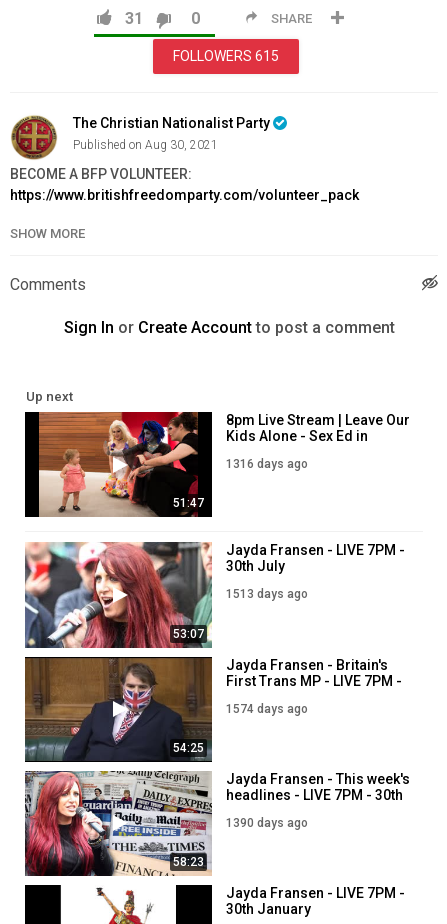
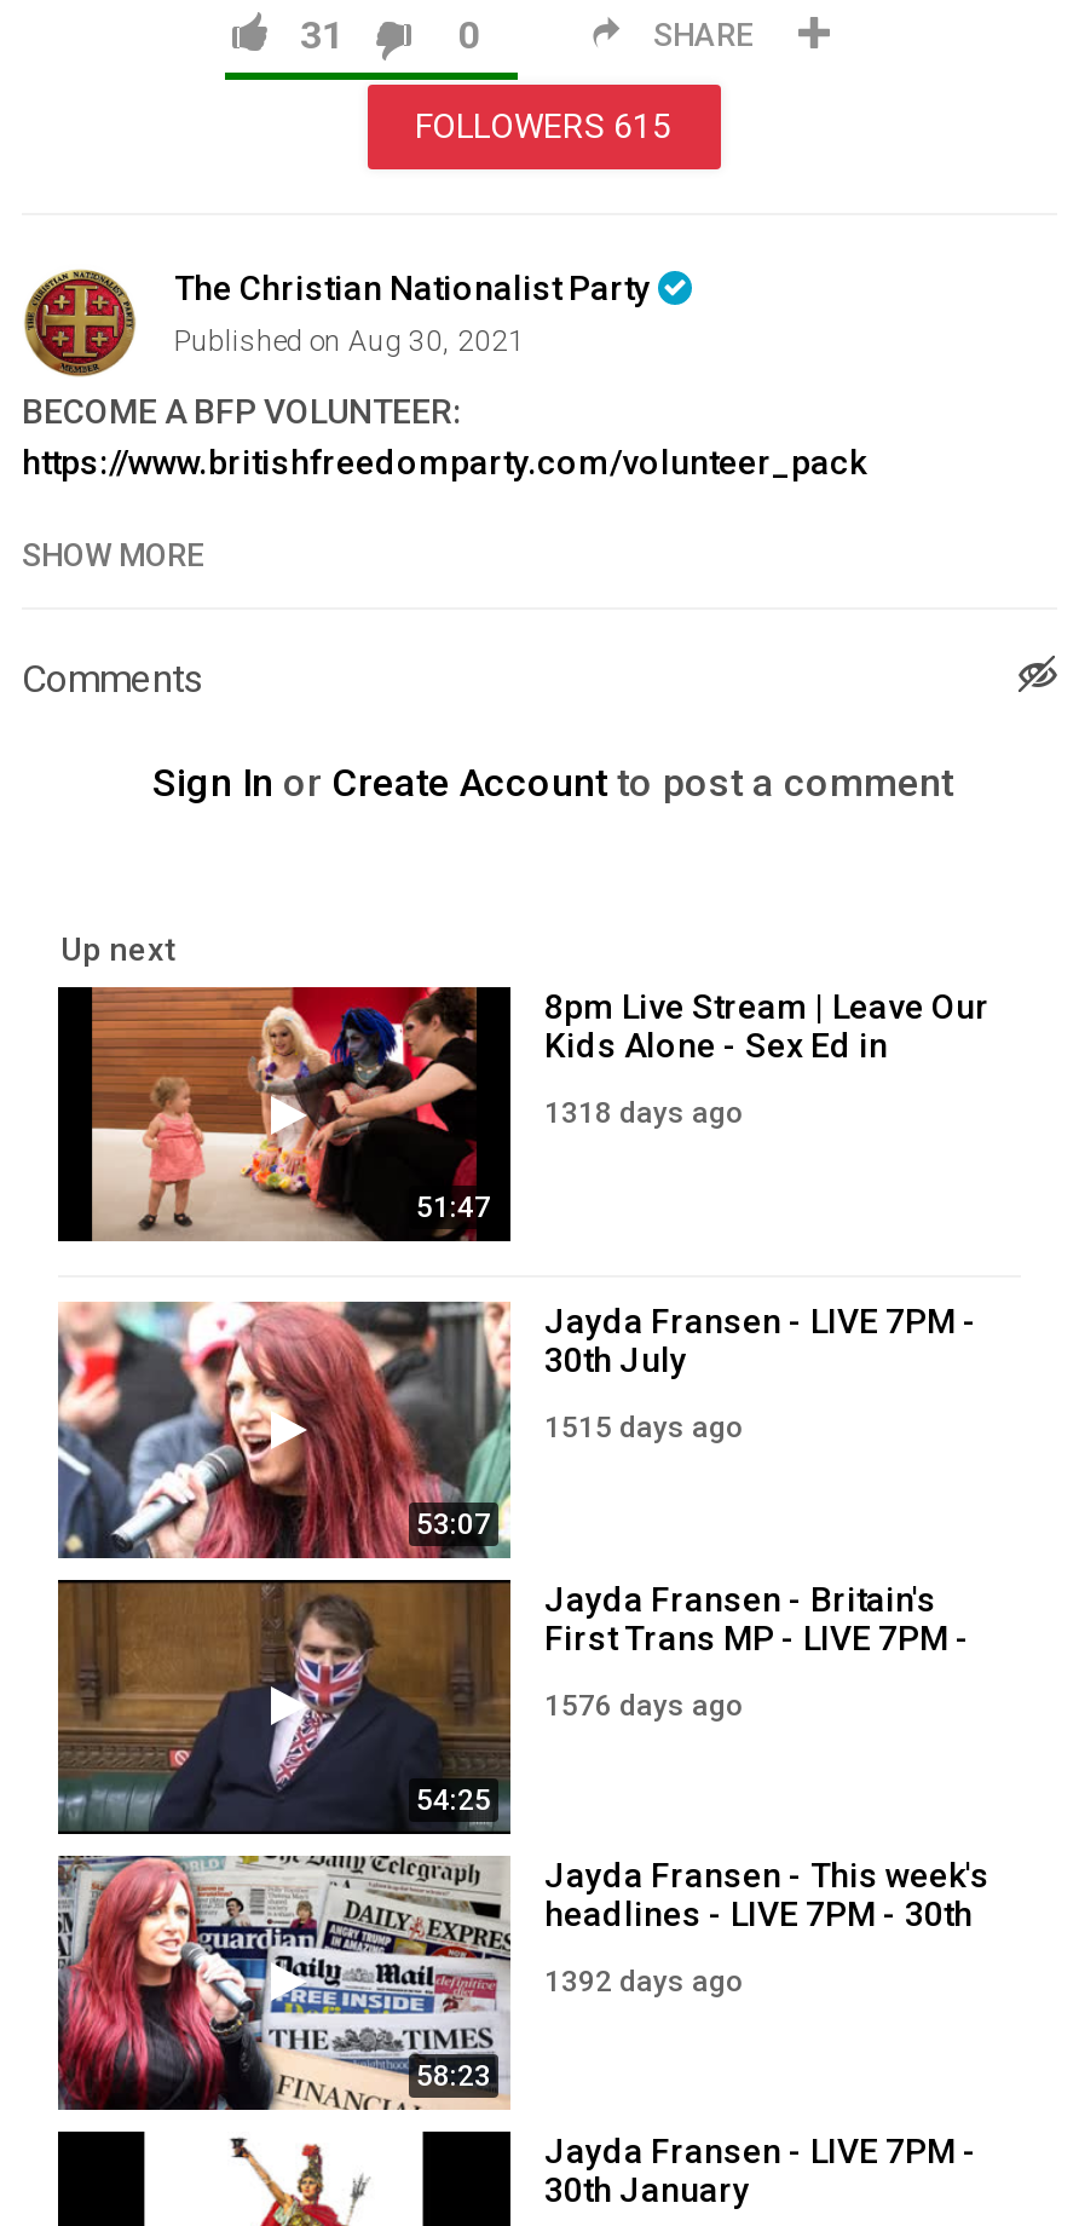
- 1316 days ago
+ 1318 days ago

- 1513 days ago
+ 1515 days ago

- 1574 days ago
+ 1576 days ago

- 1390 days ago
+ 1392 days ago
